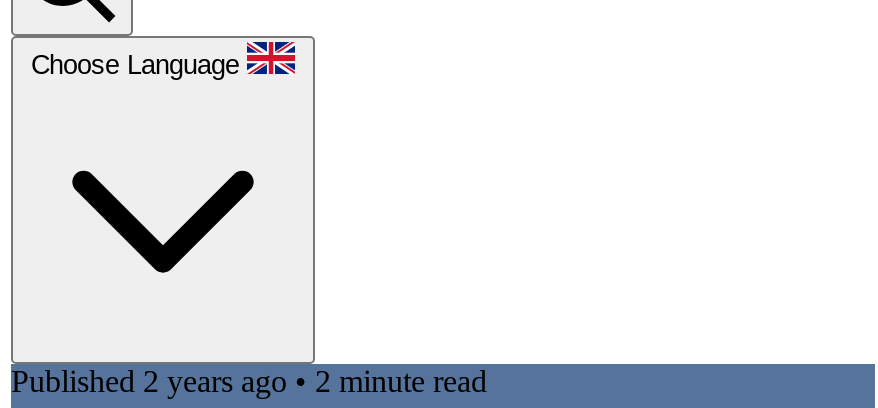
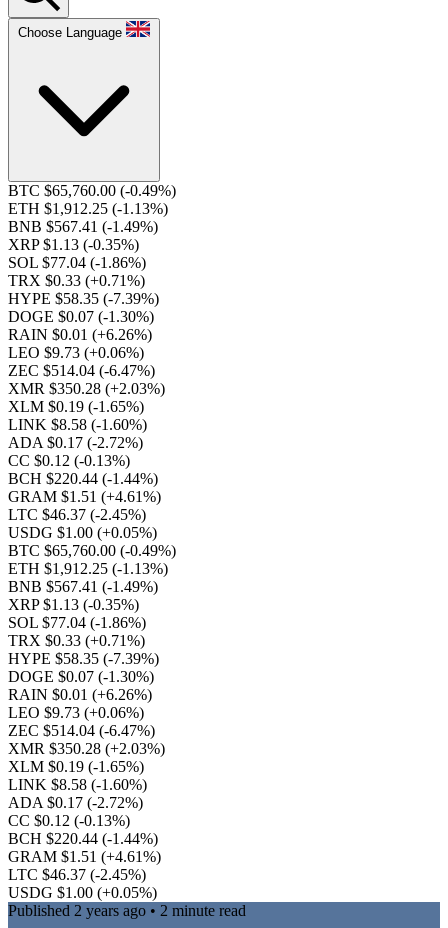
+ BTC $65,760.00(-0.49%)
+ ETH $1,912.25 (-1.13%)
+ BNB $567.41 (-1.49%)
+ XRP $1.13 (-0.35%)
+ SOL $77.04 (-1.86%)
+ TRX $0.33 (+0.71%)
+ HYPE $58.35 (-7.39%)
+ DOGE $0.07 (-1.30%)
+ RAIN $0.01 (+6.26%)
+ LEO $9.73 (+0.06%)
+ ZEC $514.04 (-6.47%)
+ XMR $350.28 (+2.03%)
+ XLM $0.19 (-1.65%)
+ LINK $8.58 (-1.60%)
+ ADA $0.17 (-2.72%)
+ CC $0.12 (-0.13%)
+ BCH $220.44 (-1.44%)
+ GRAM $1.51 (+4.61%)
+ LTC $46.37 (-2.45%)
+ USDG $1.00 (+0.05%)
+ BTC $65,760.00 (-0.49%)
+ ETH $1,912.25 (-1.13%)
+ BNB $567.41 (-1.49%)
+ XRP $1.13 (-0.35%)
+ SOL $77.04 (-1.86%)
+ TRX $0.33 (+0.71%)
+ HYPE $58.35 (-7.39%)
+ DOGE $0.07 (-1.30%)
+ RAIN $0.01 (+6.26%)
+ LEO $9.73 (+0.06%)
+ ZEC $514.04 (-6.47%)
+ XMR $350.28 (+2.03%)
+ XLM $0.19 (-1.65%)
+ LINK $8.58 (-1.60%)
+ ADA $0.17 (-2.72%)
+ CC $0.12 (-0.13%)
+ BCH $220.44 (-1.44%)
+ GRAM $1.51 (+4.61%)
+ LTC $46.37 (-2.45%)
+ USDG $1.00 (+0.05%)
